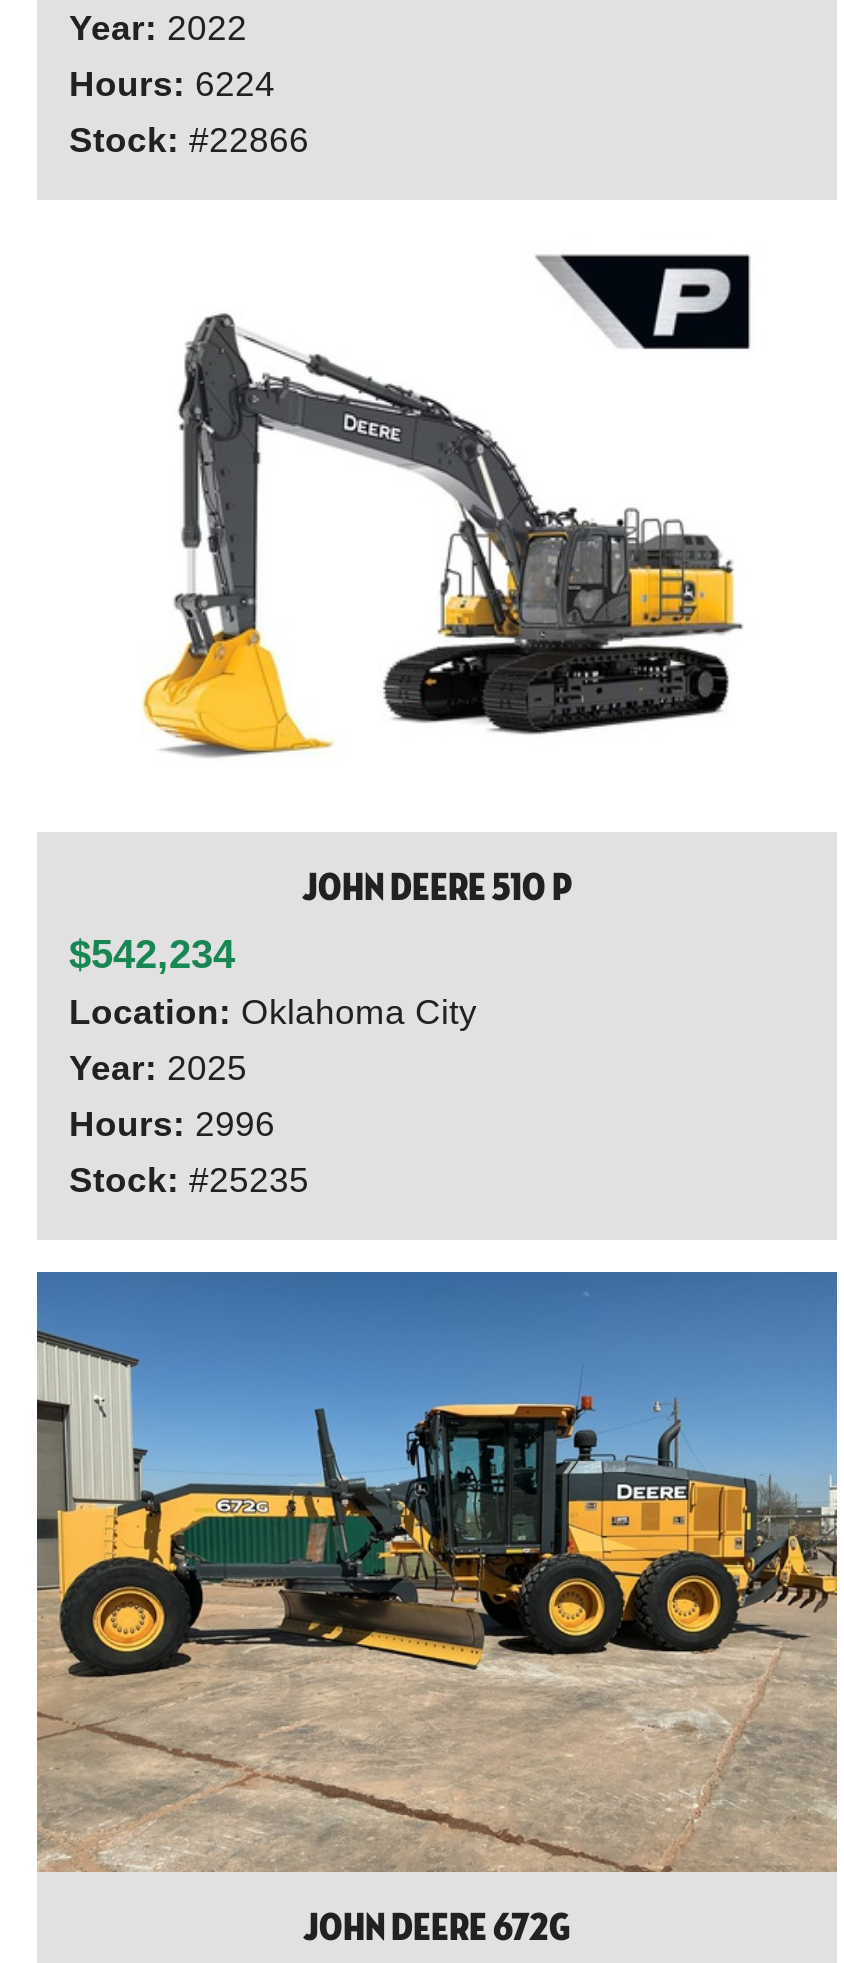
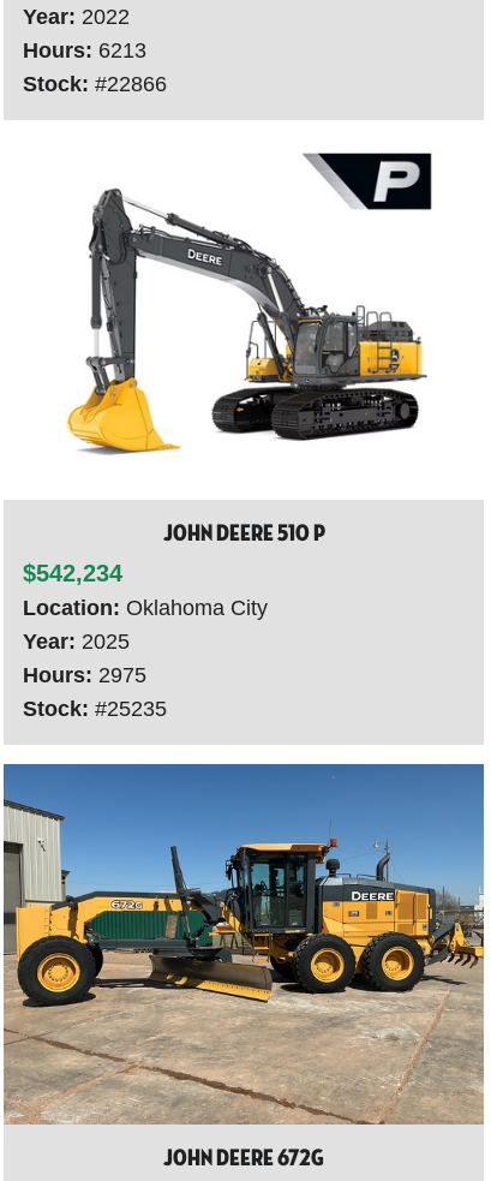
- Hours: 6224
+ Hours: 6213

- Hours: 2996
+ Hours: 2975
